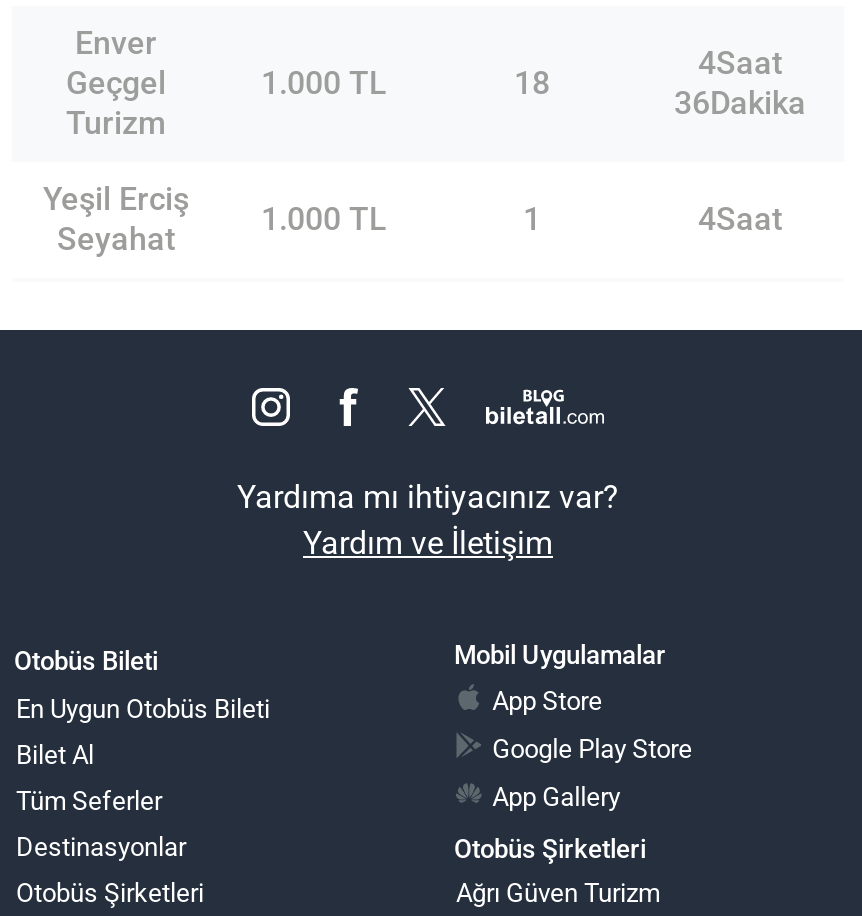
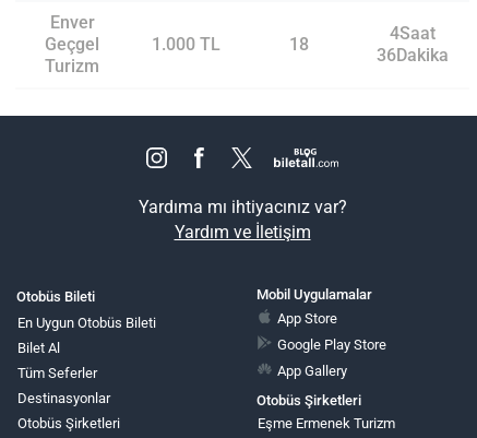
- Yeşil Erciş
- Seyahat

- 1.000 TL
- 1
- 4Saat

- Ağrı Güven Turizm
+ Eşme Ermenek Turizm
